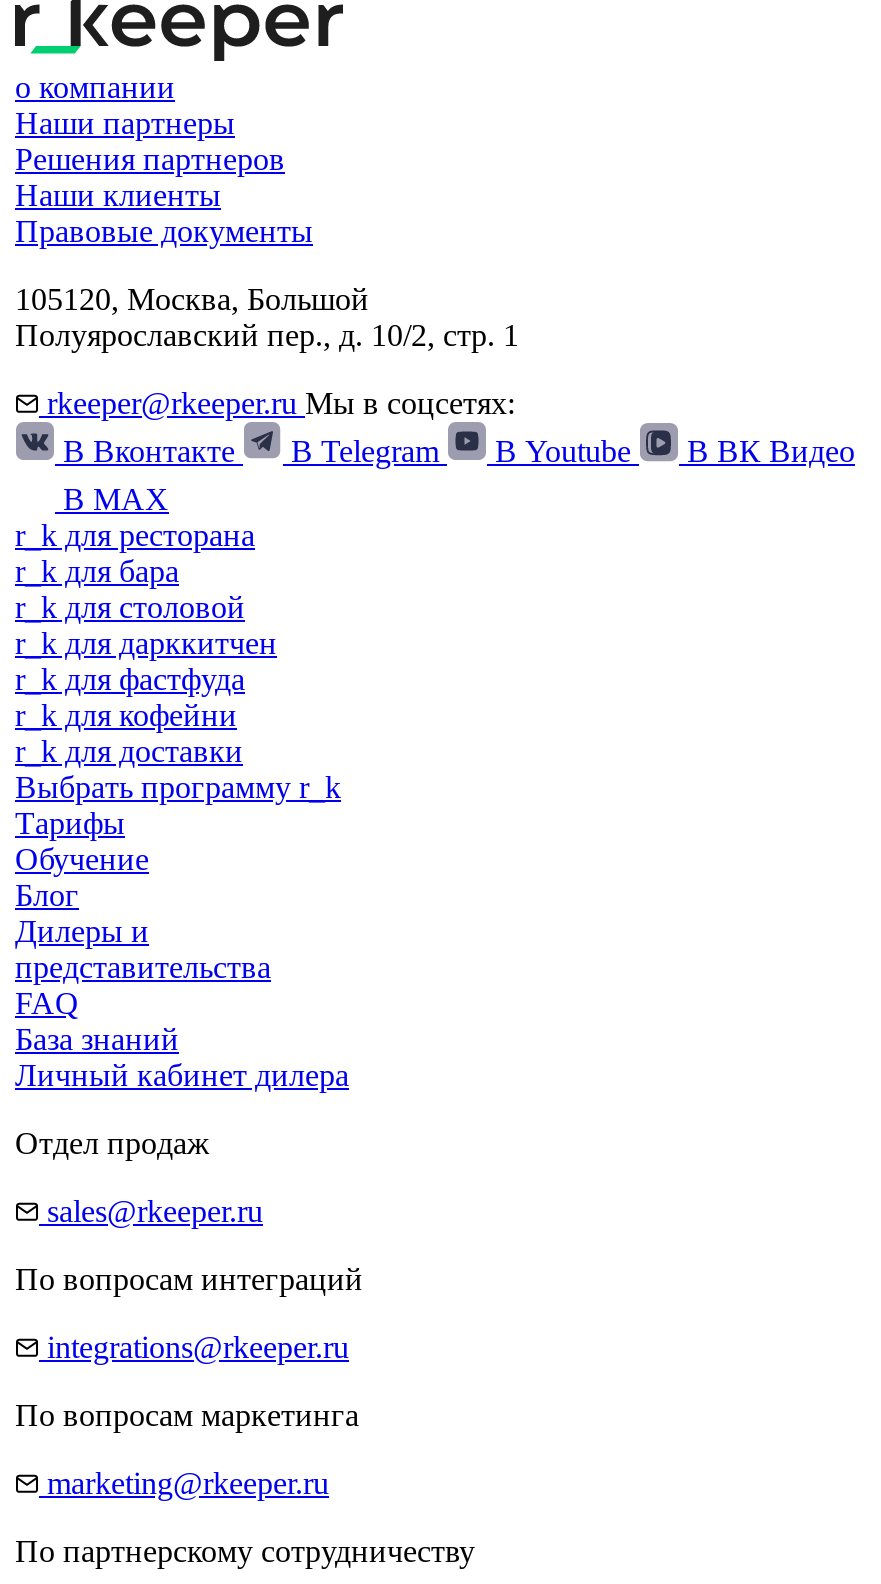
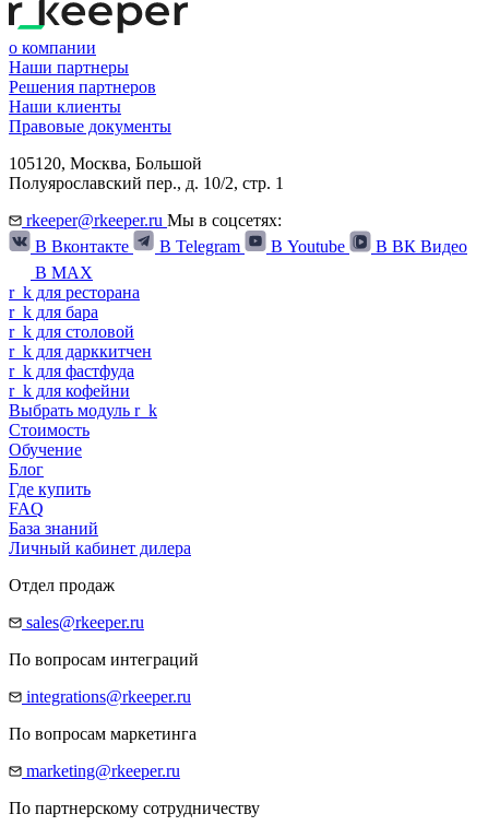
- r _ k для доставки
- Выбрать программу r _ k
- Тарифы
+ Выбрать модуль r _ k
+ Стоимость

- Дилеры и
- представительства
+ Где купить
